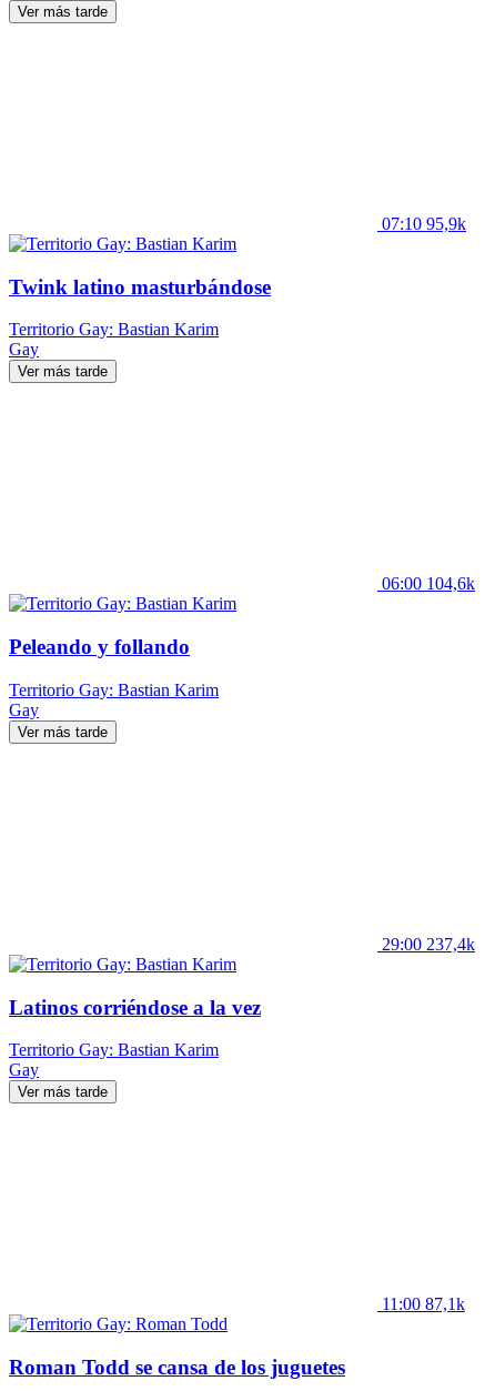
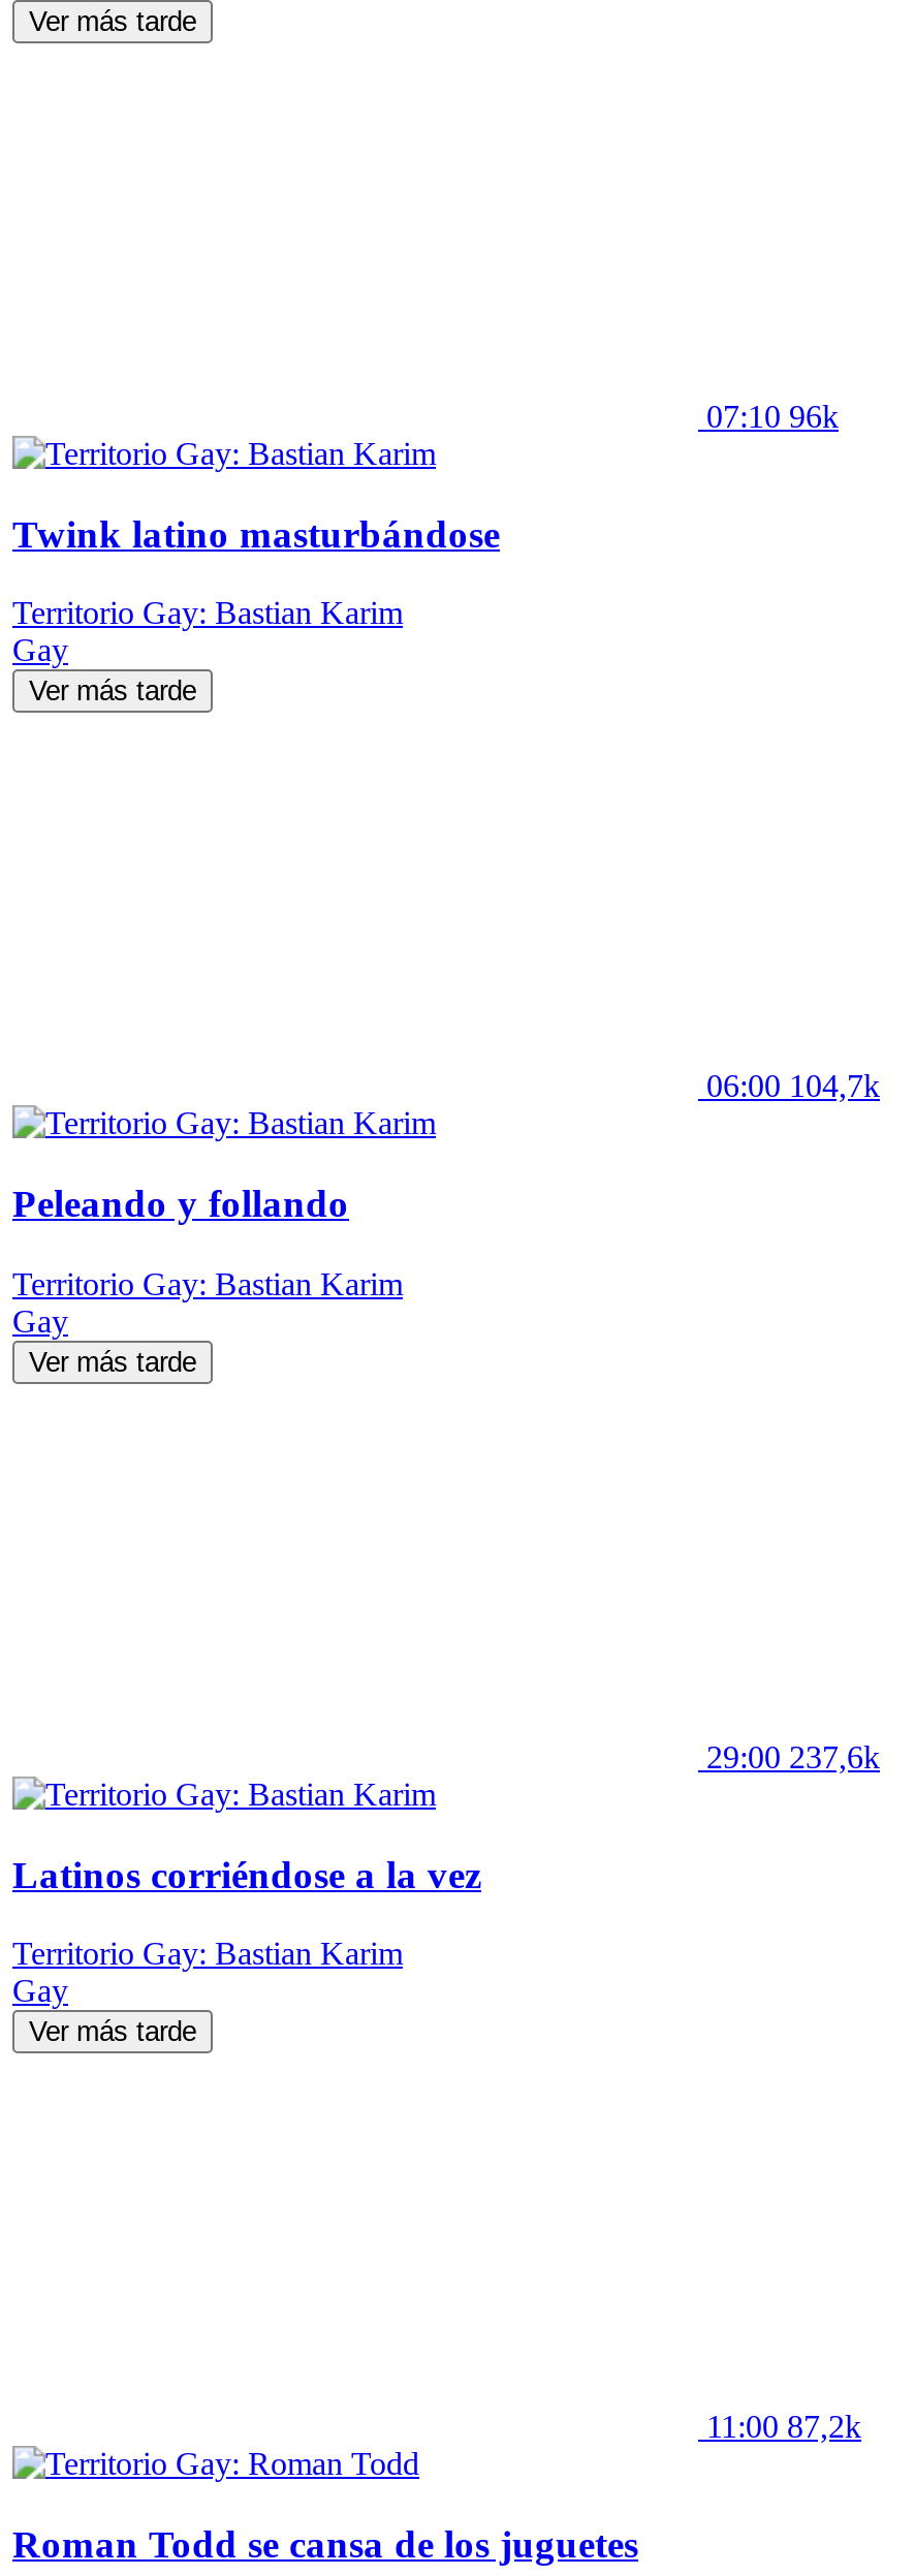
- 07:10 95,9k
+ 07:10 96k

- 06:00 104,6k
+ 06:00 104,7k

- 29:00 237,4k
+ 29:00 237,6k

- 11:00 87,1k
+ 11:00 87,2k
